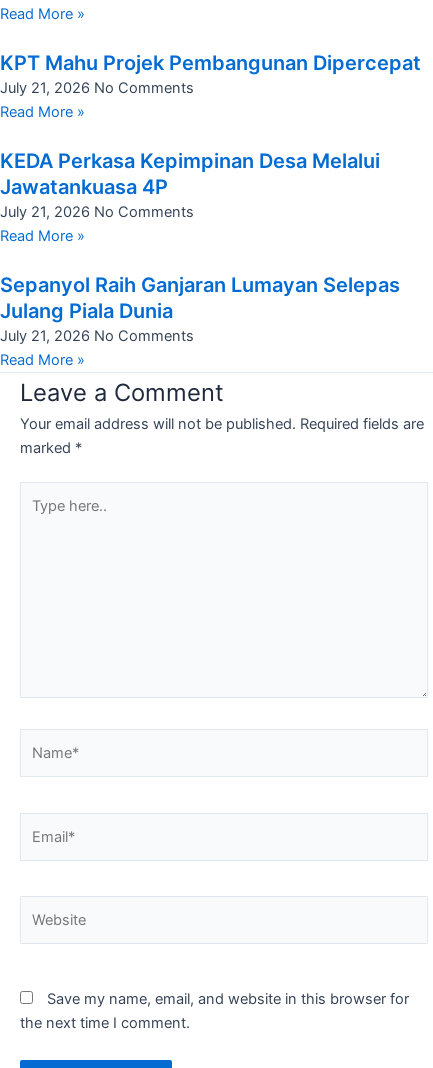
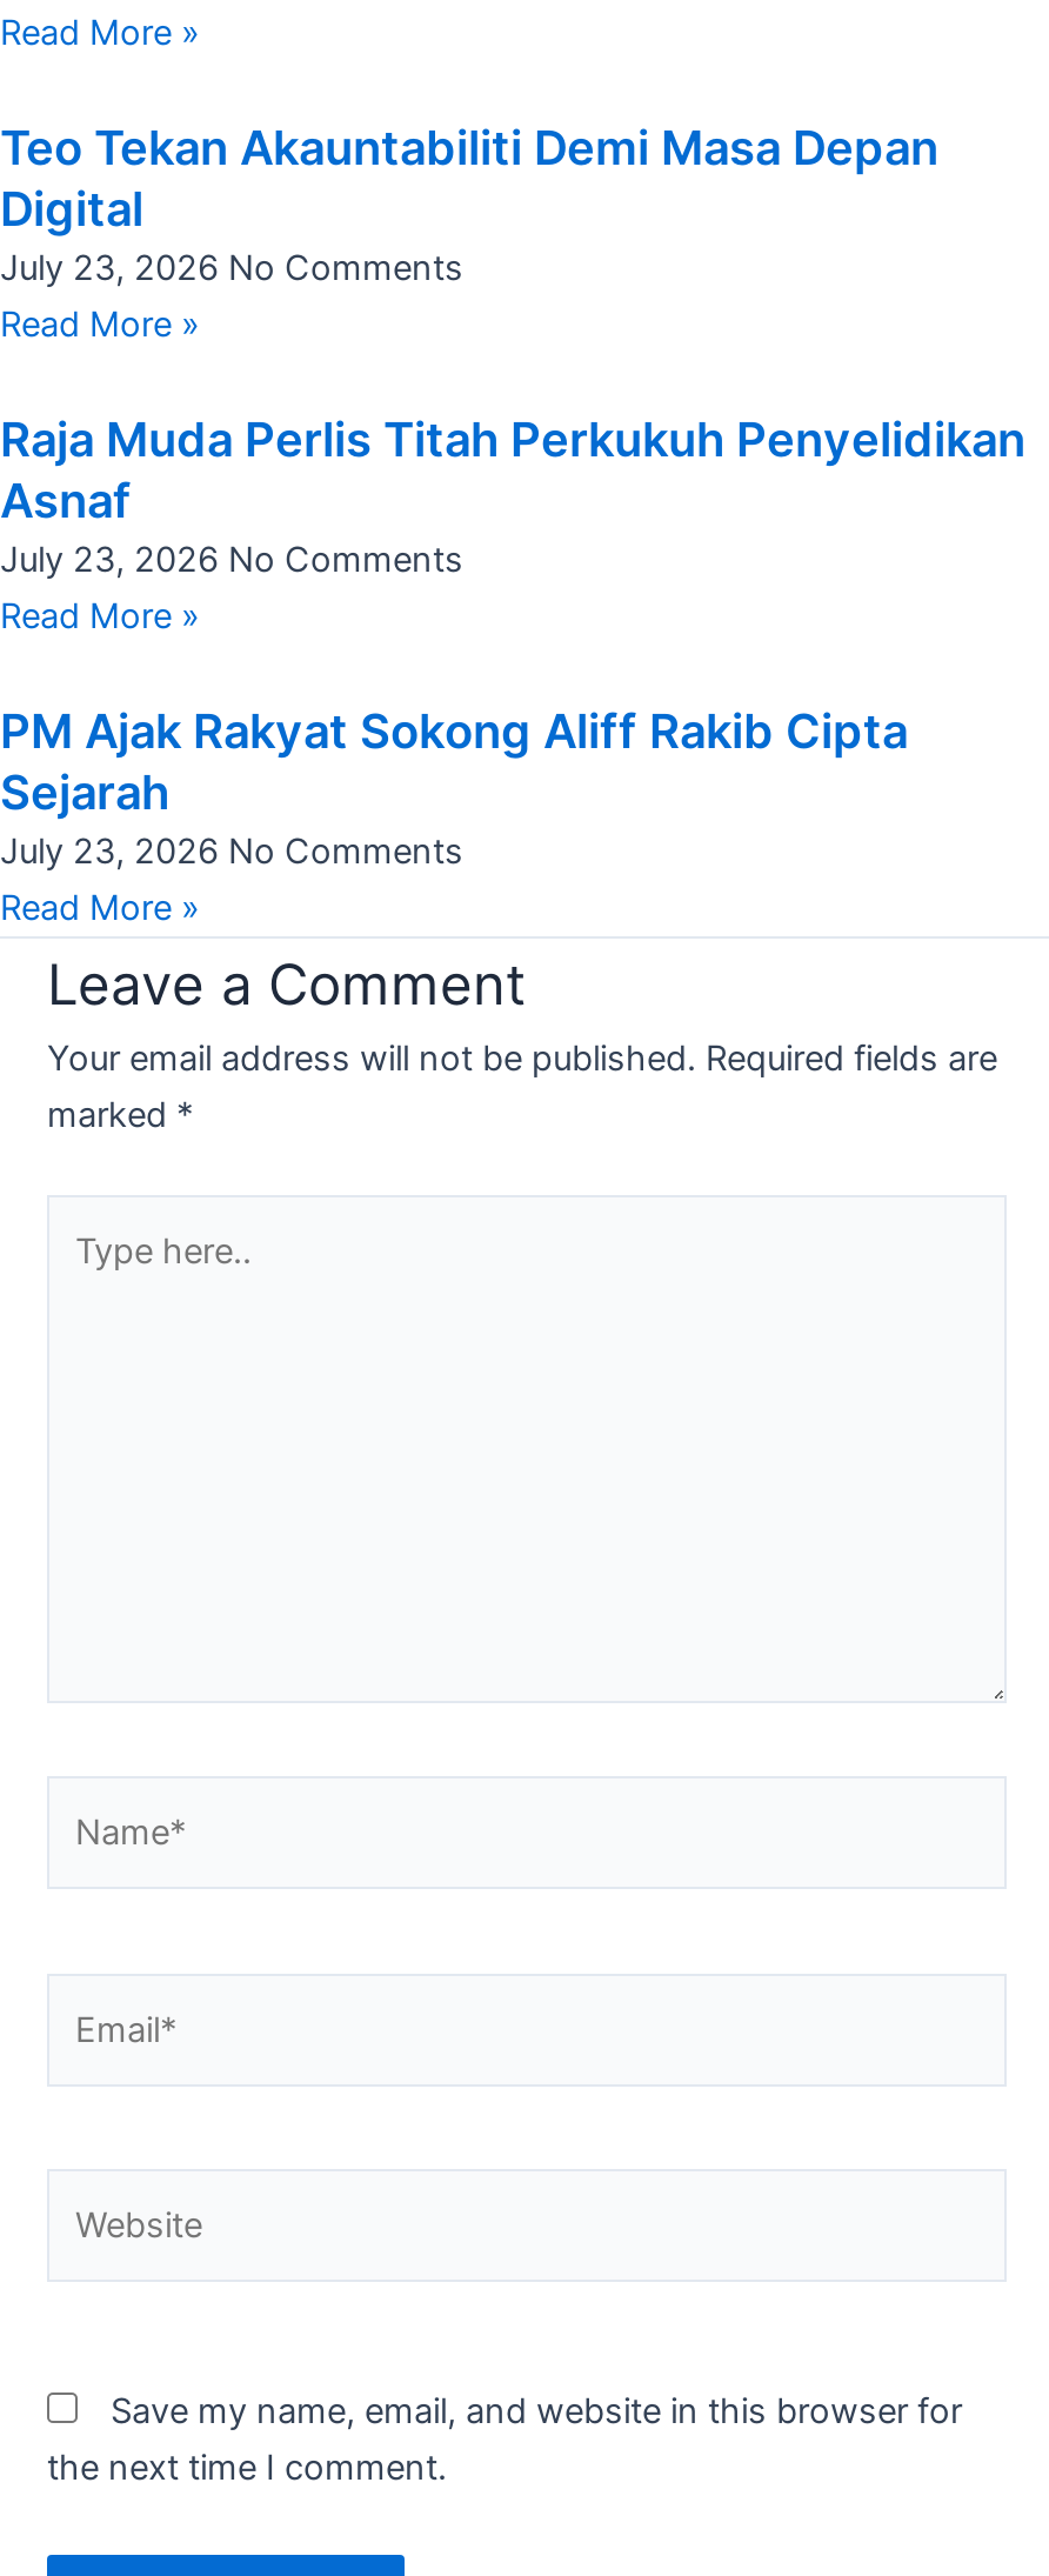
- KPT Mahu Projek Pembangunan Dipercepat
- July 21, 2026 No Comments
+ Teo Tekan Akauntabiliti Demi Masa Depan
+ Digital
+ July 23, 2026 No Comments

- KEDA Perkasa Kepimpinan Desa Melalui
- Jawatankuasa 4P
- July 21, 2026 No Comments
+ Raja Muda Perlis Titah Perkukuh Penyelidikan
+ Asnaf
+ July 23, 2026 No Comments

- Sepanyol Raih Ganjaran Lumayan Selepas
- Julang Piala Dunia
- July 21, 2026 No Comments
+ PM Ajak Rakyat Sokong Aliff Rakib Cipta
+ Sejarah
+ July 23, 2026 No Comments
